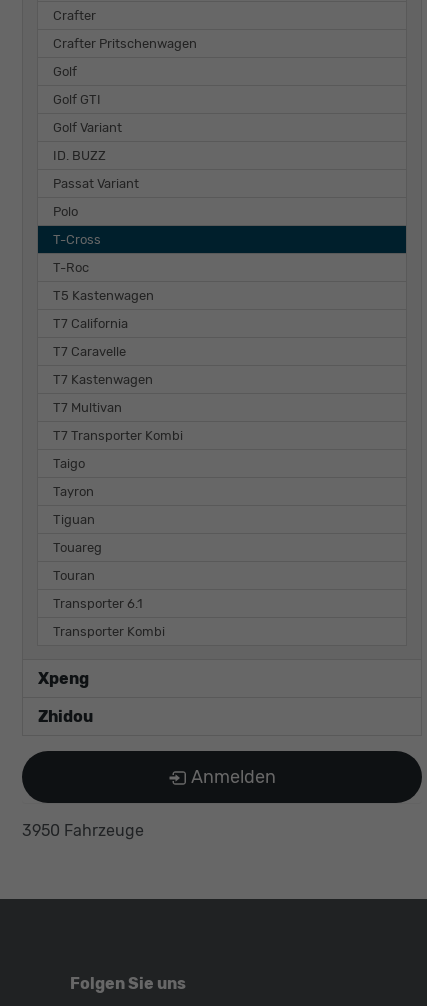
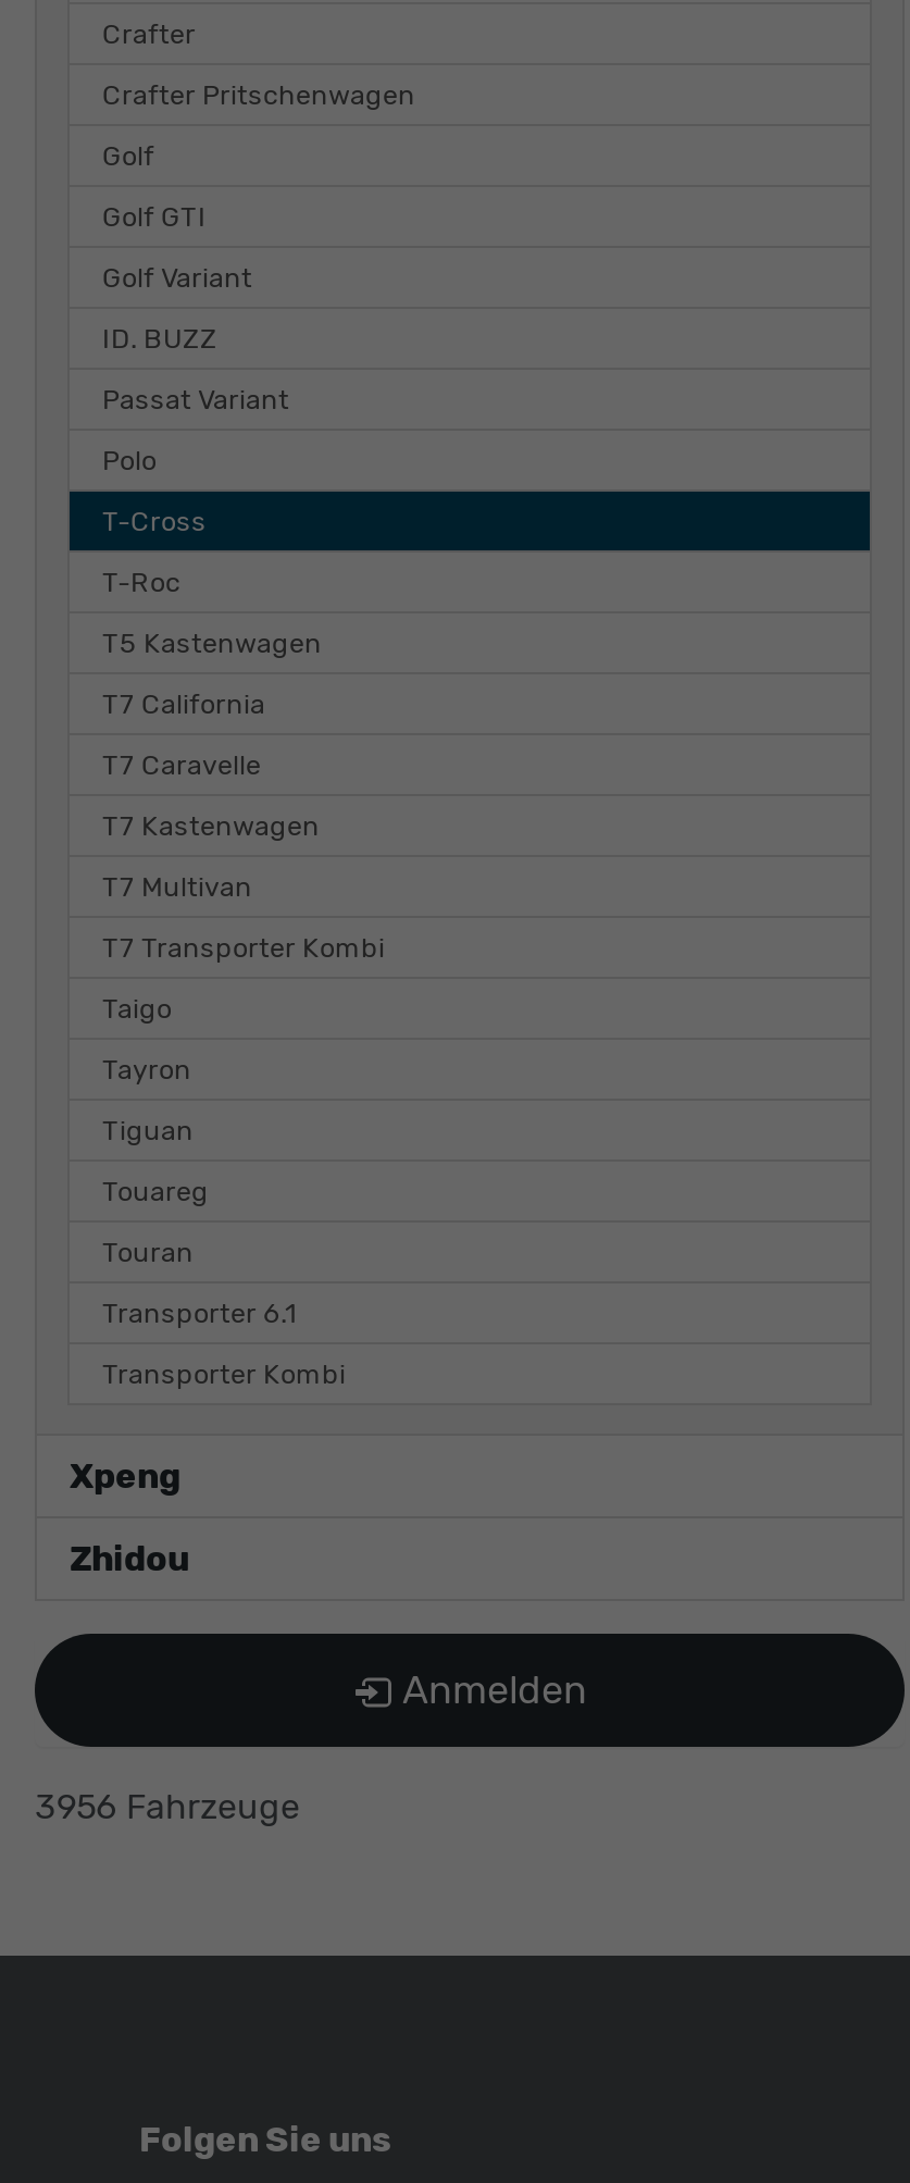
- 3950 Fahrzeuge
+ 3956 Fahrzeuge
